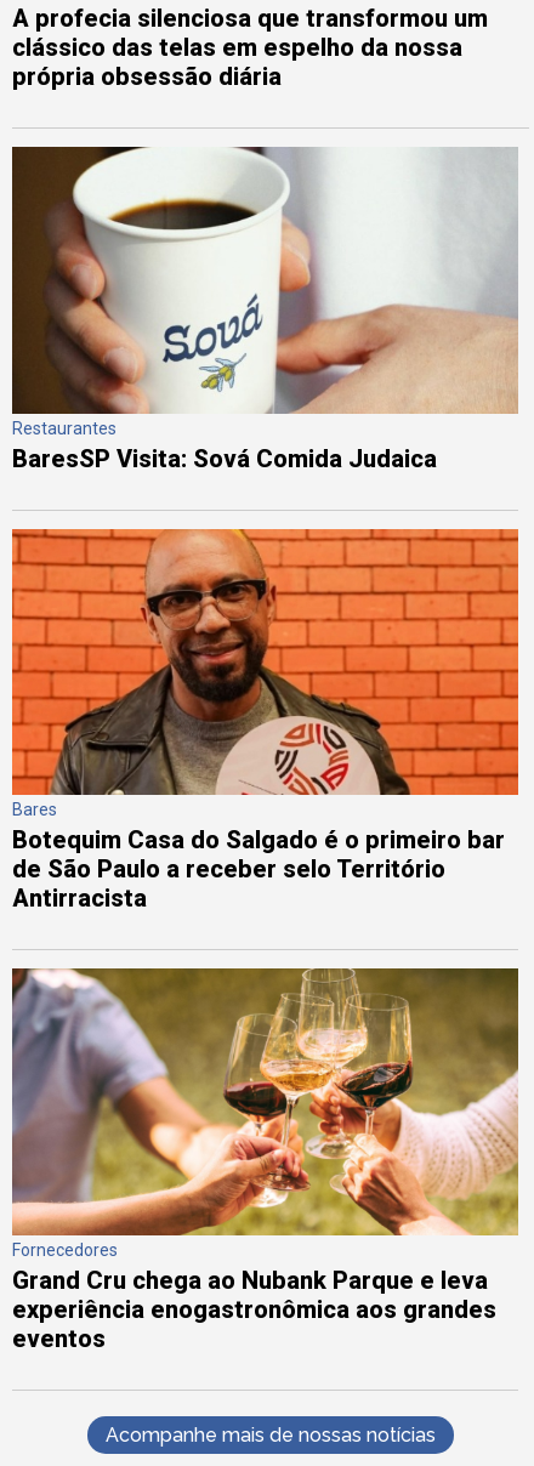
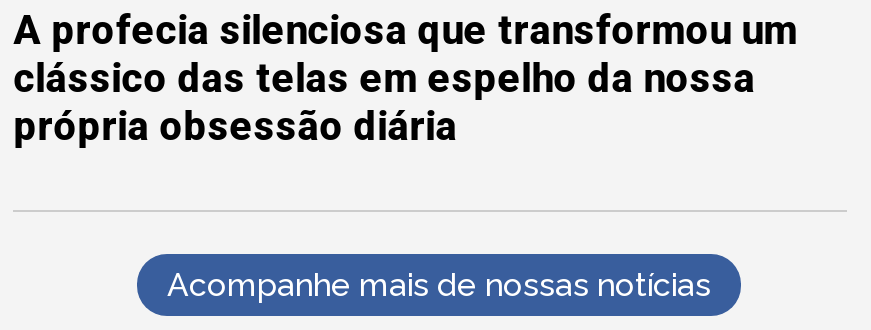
- [image]
- Restaurantes
- BaresSP Visita: Sová Comida Judaica

- [image]
- Bares
- Botequim Casa do Salgado é o primeiro bar
- de São Paulo a receber selo Território
- Antirracista

- [image]
- Fornecedores
- Grand Cru chega ao Nubank Parque e leva
- experiência enogastronômica aos grandes
- eventos
